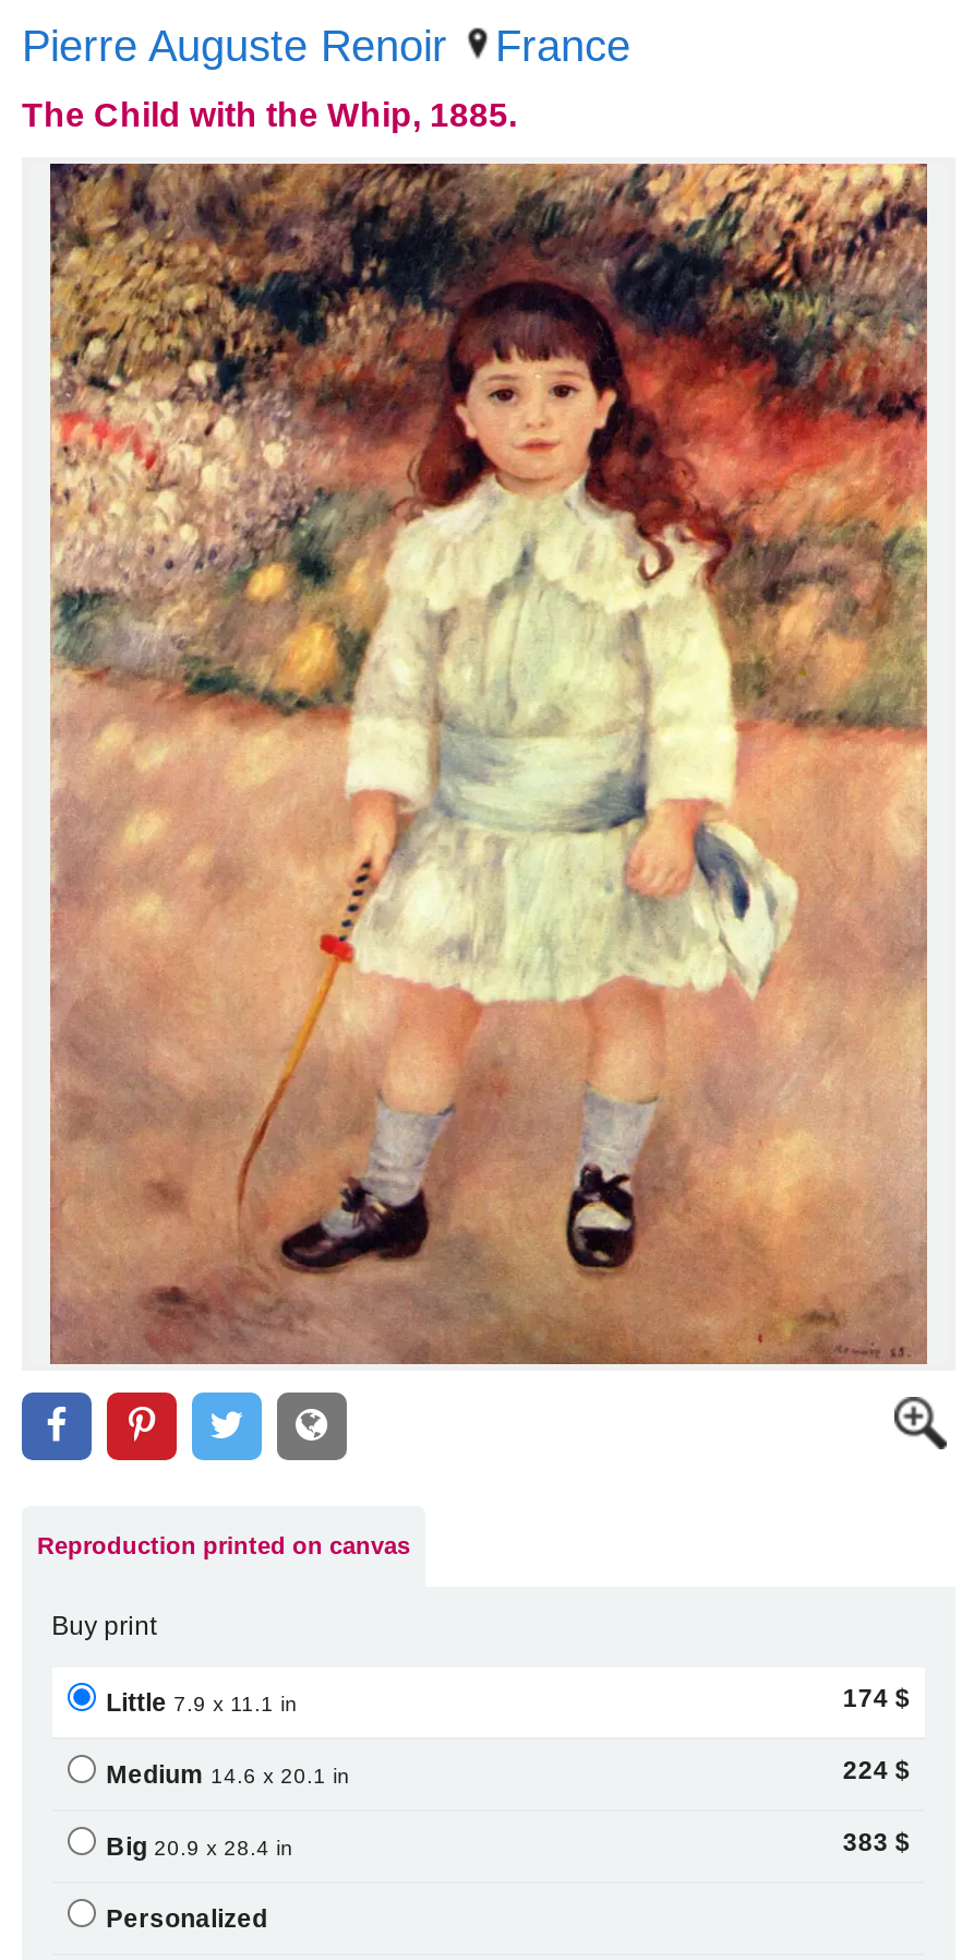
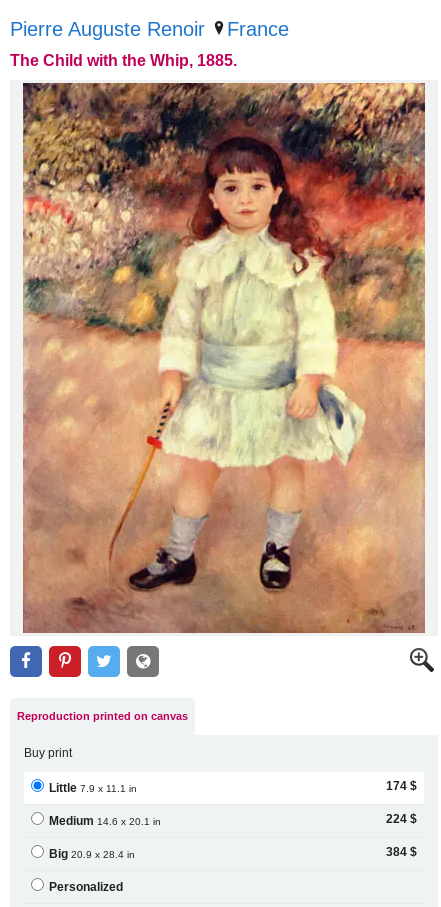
- 383 $
+ 384 $
